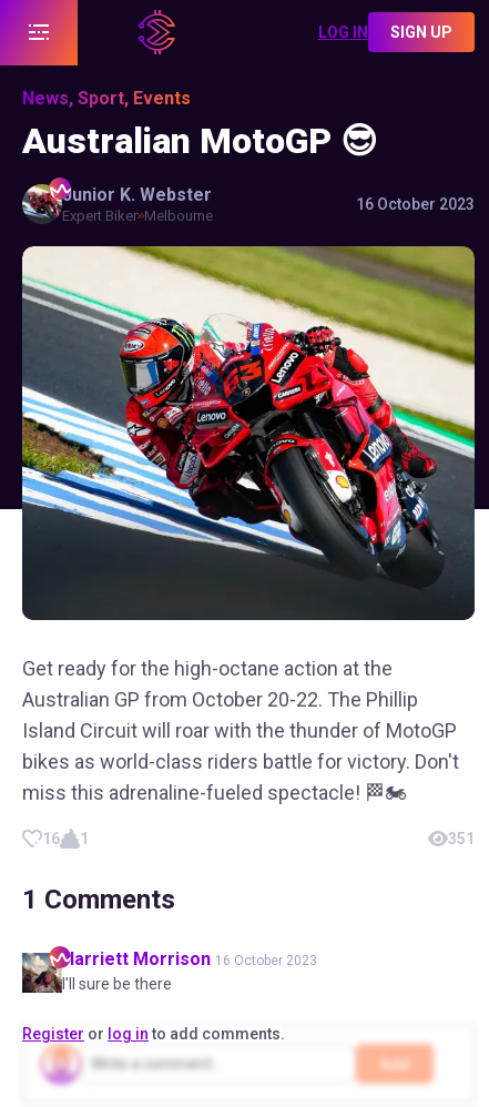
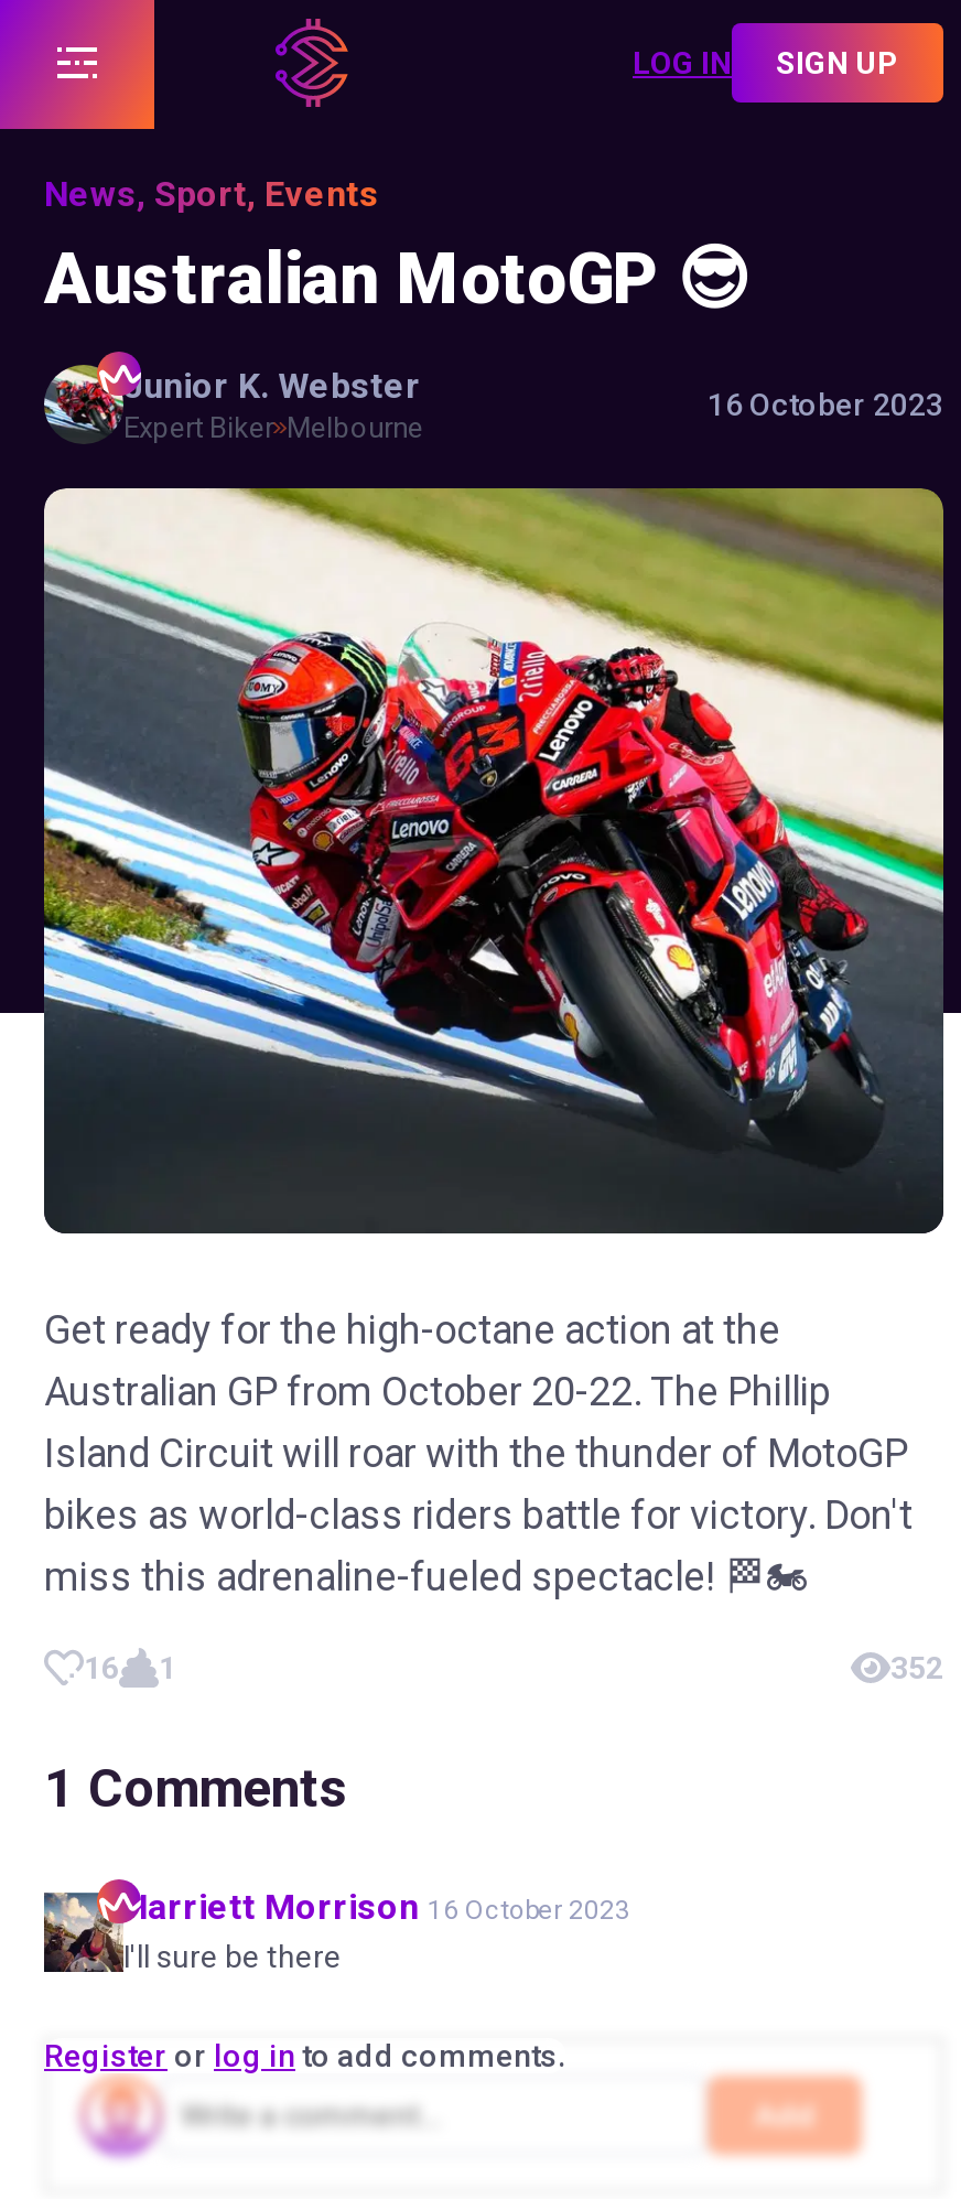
- 351
+ 352
